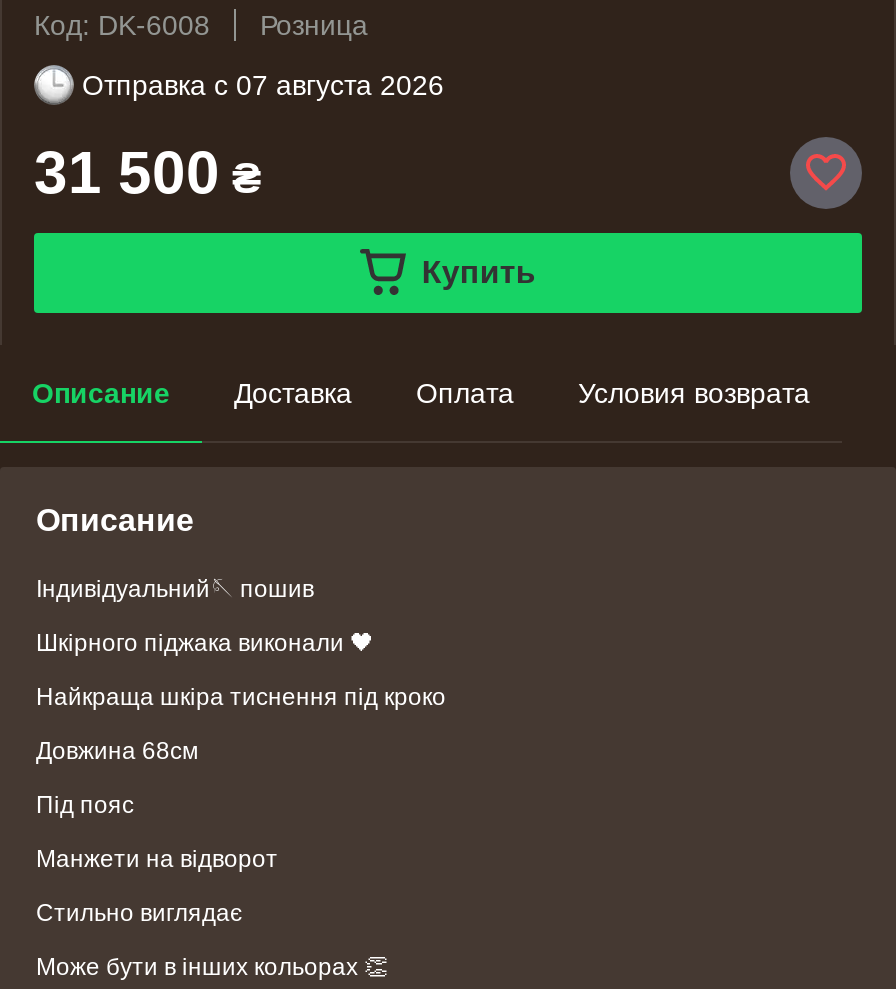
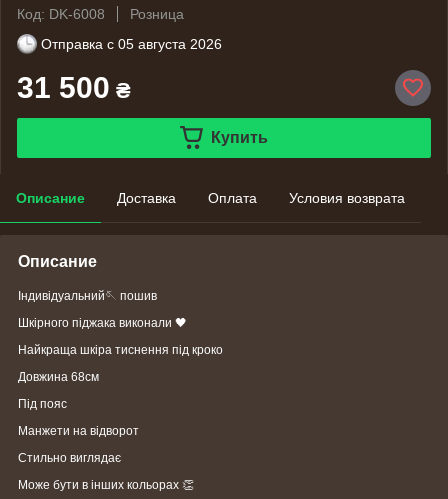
- Отправка с 07 августа 2026
+ Отправка с 05 августа 2026
